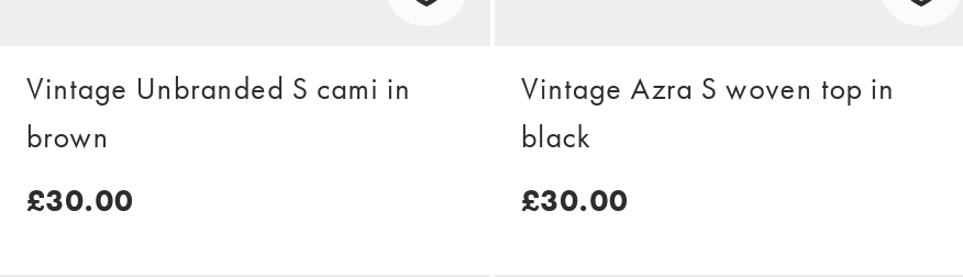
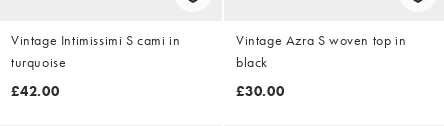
- Vintage Unbranded S cami in
- brown
+ Vintage Intimissimi S cami in
+ turquoise

- £30.00
+ £42.00
